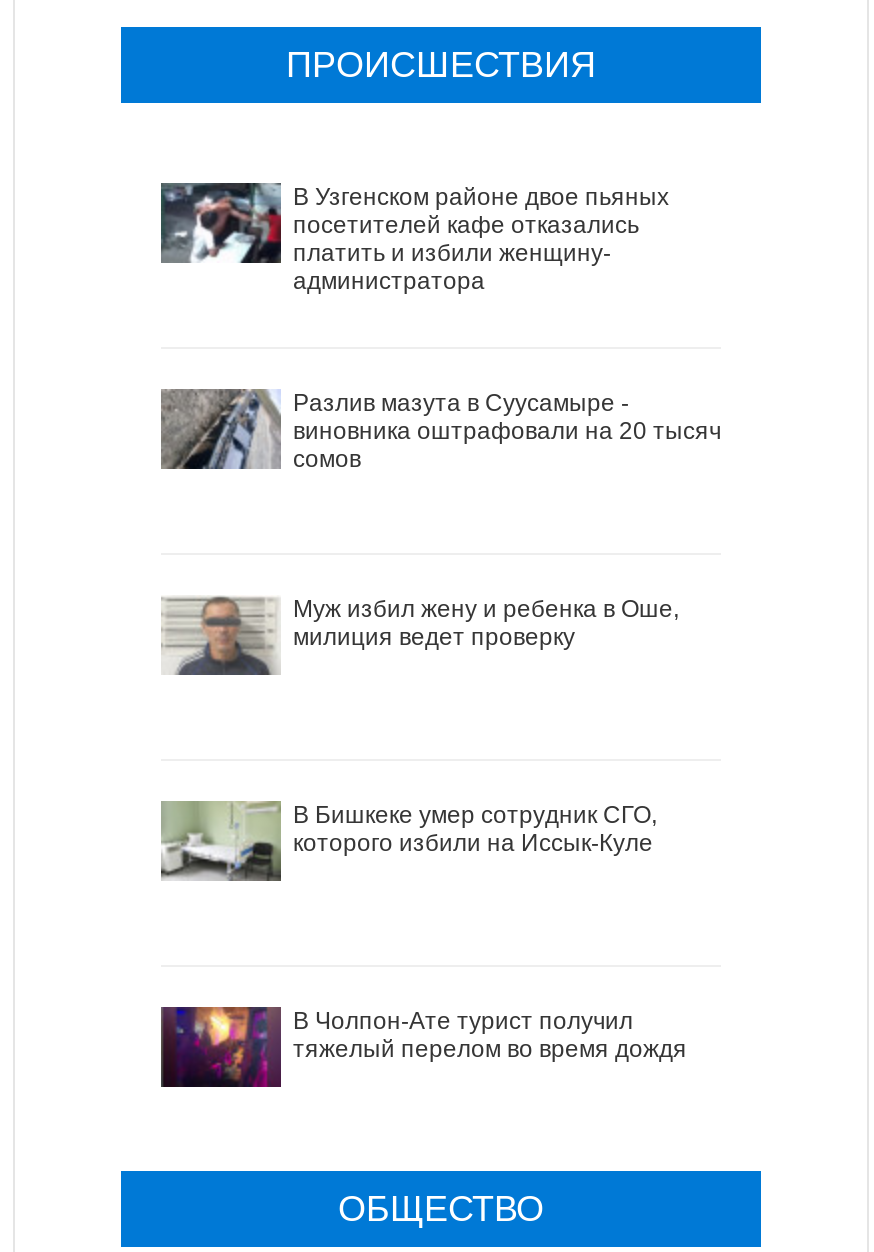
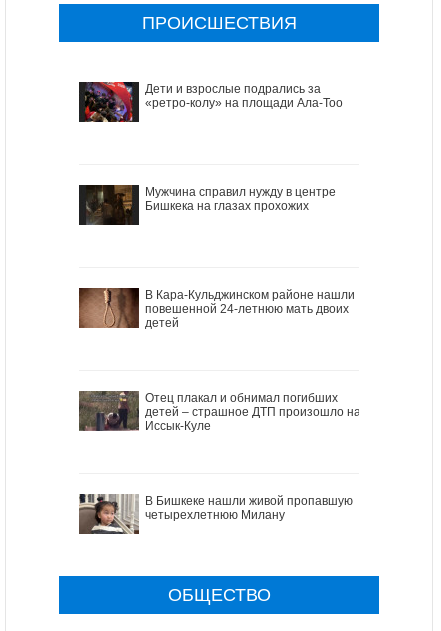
- [image]
- В Узгенском районе двое пьяных
- посетителей кафе отказались
- платить и избили женщину-
- администратора
+ [image]
+ Дети и взрослые подрались за
+ «ретро-колу» на площади Ала-Тоо

- [image]
- Разлив мазута в Суусамыре -
- виновника оштрафовали на 20 тысяч
- сомов
+ [image]
+ Мужчина справил нужду в центре
+ Бишкека на глазах прохожих

- [image]
- Муж избил жену и ребенка в Оше,
- милиция ведет проверку
+ [image]
+ В Кара-Кульджинском районе нашли
+ повешенной 24-летнюю мать двоих
+ детей

- [image]
- В Бишкеке умер сотрудник СГО,
- которого избили на Иссык-Куле
+ [image]
+ Отец плакал и обнимал погибших
+ детей – страшное ДТП произошло на
+ Иссык-Куле

- [image]
- В Чолпон-Ате турист получил
- тяжелый перелом во время дождя
+ [image]
+ В Бишкеке нашли живой пропавшую
+ четырехлетнюю Милану
